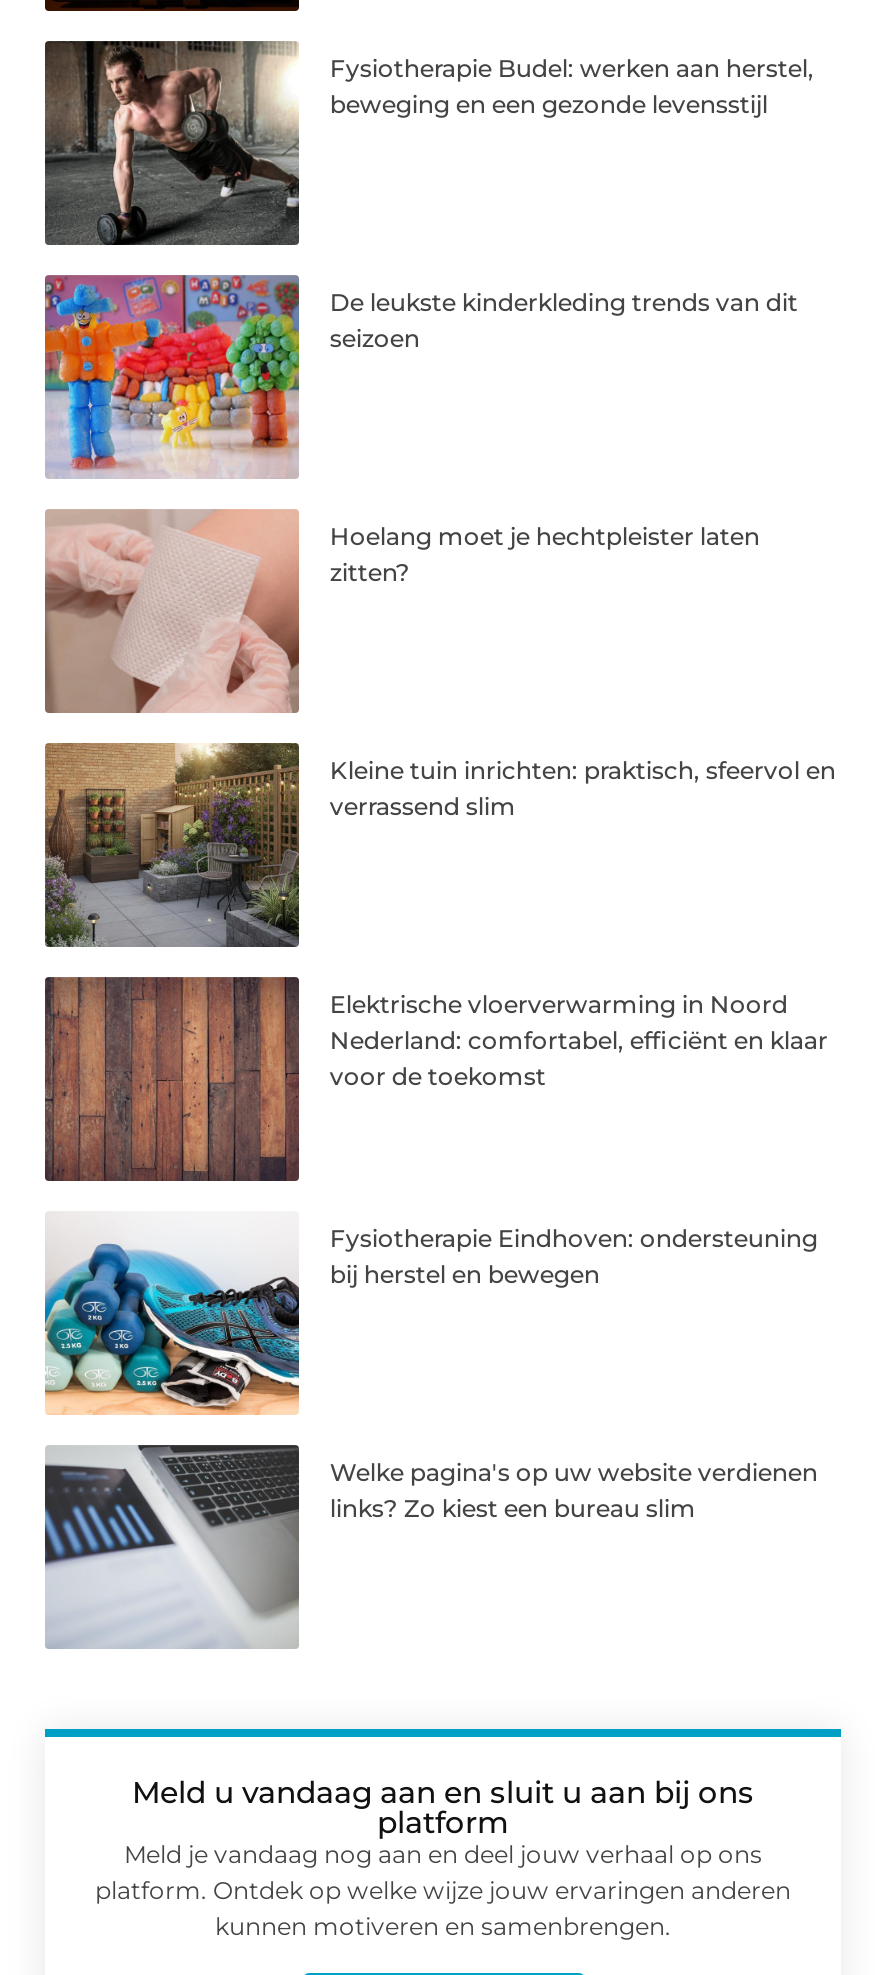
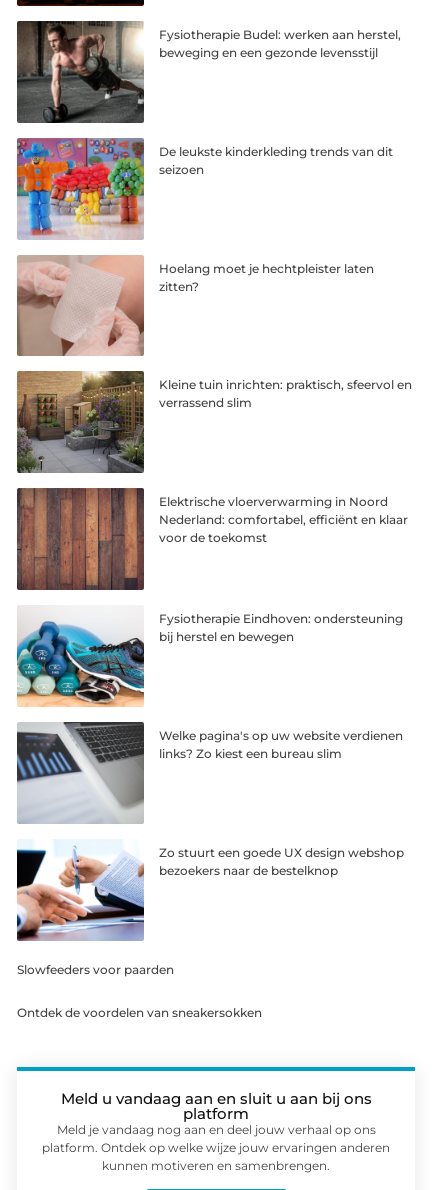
+ [image]
+ Zo stuurt een goede UX design webshop
+ bezoekers naar de bestelknop

+ Slowfeeders voor paarden
+ Ontdek de voordelen van sneakersokken
